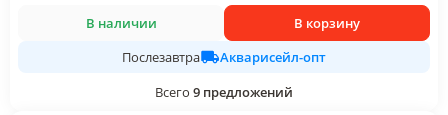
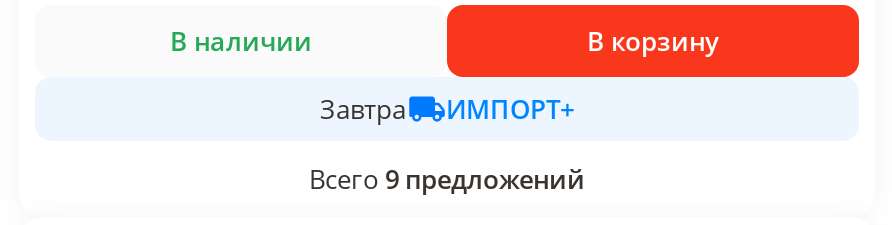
- Послезавтра
- Акварисейл-опт
+ Завтра
+ ИМПОРТ+
